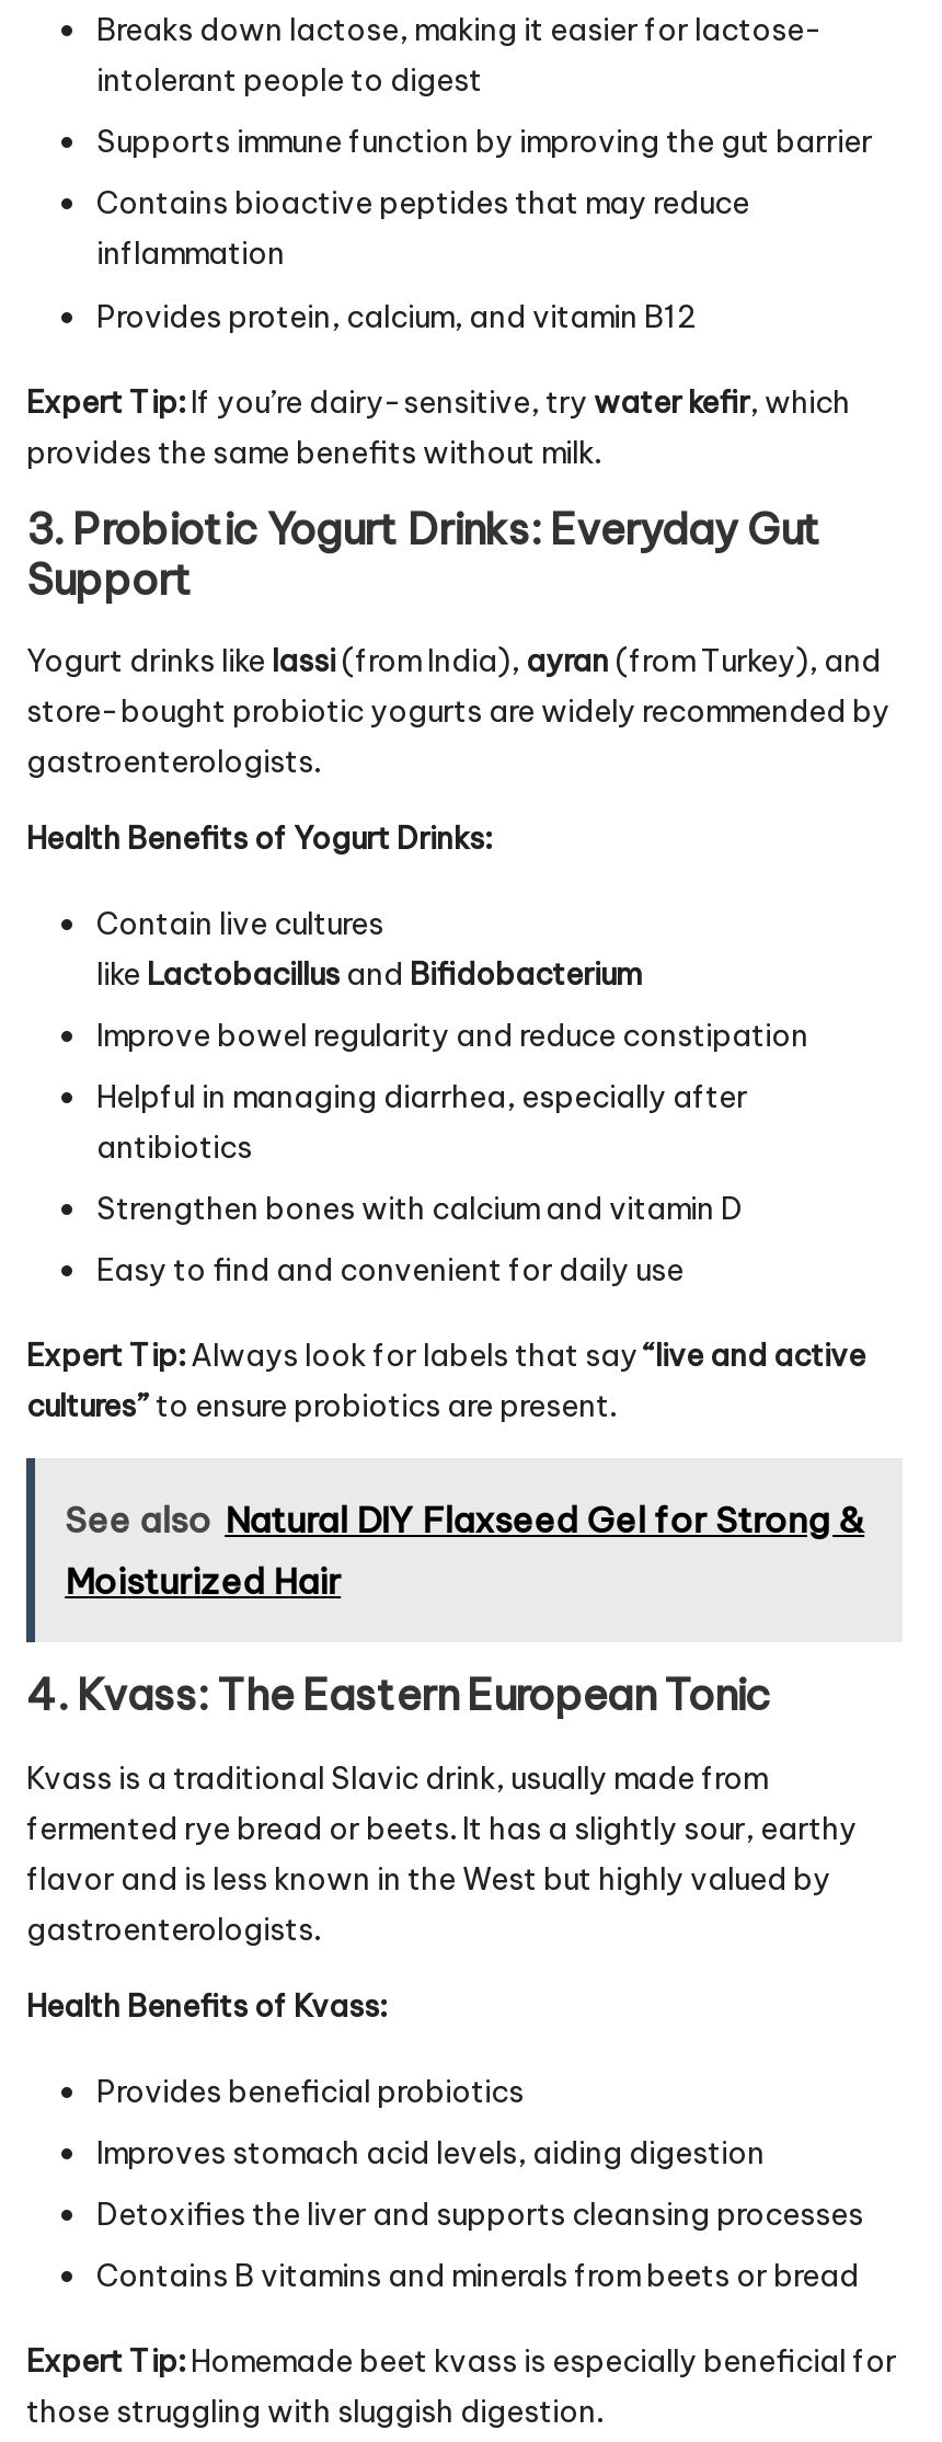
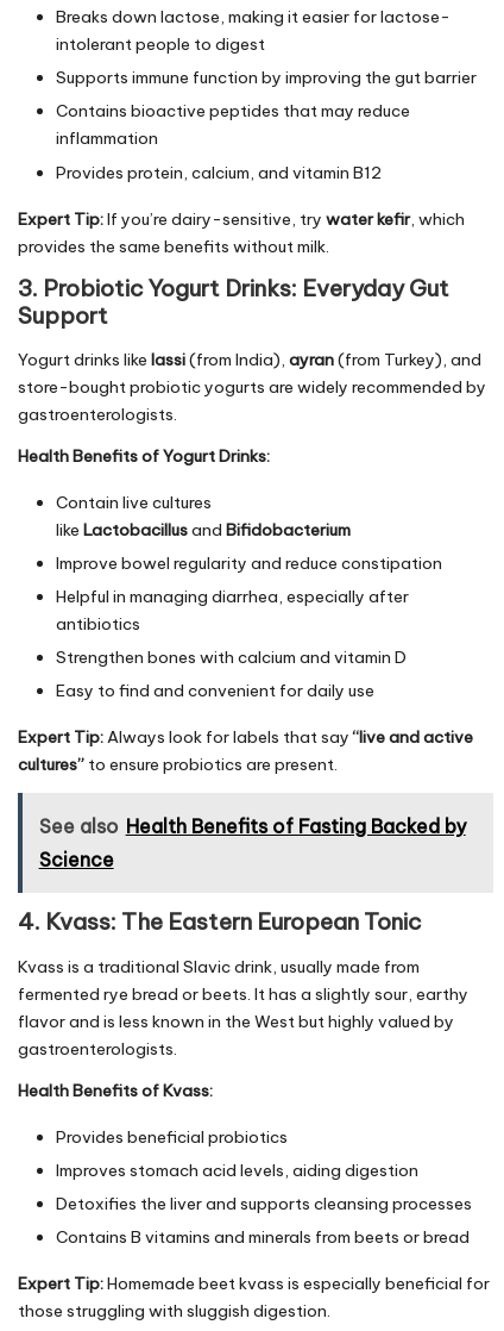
- See also Natural DIY Flaxseed Gel for Strong &
- Moisturized Hair
+ See also Health Benefits of Fasting Backed by
+ Science
